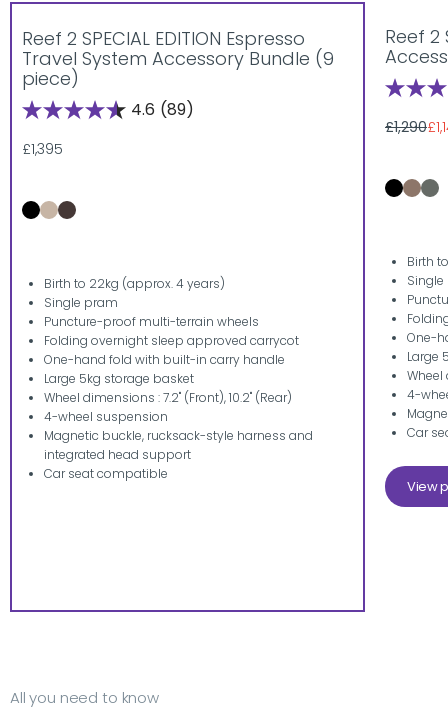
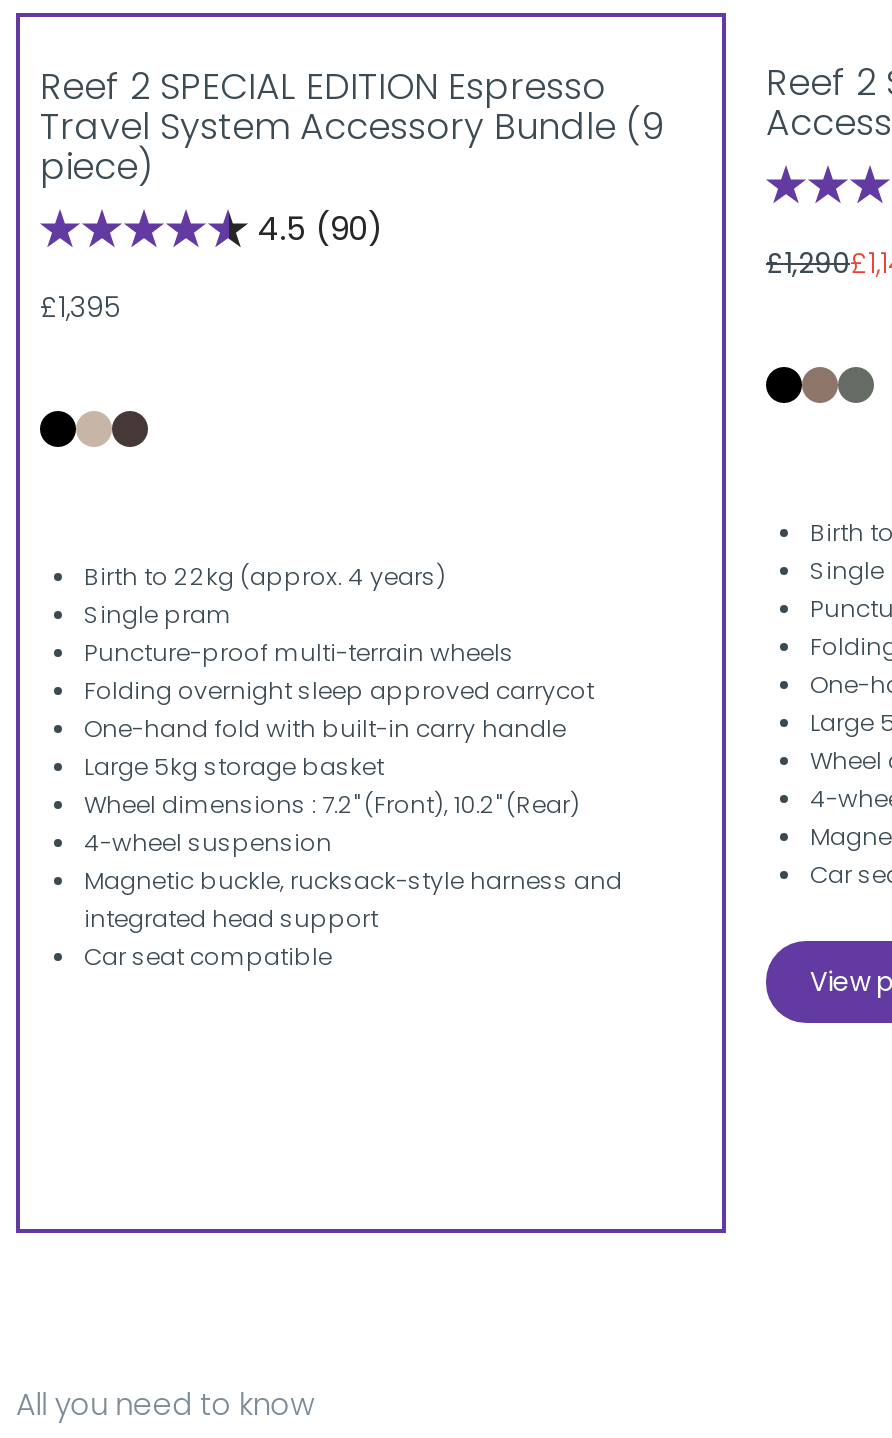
- 4.6 (89)
+ 4.5 (90)
